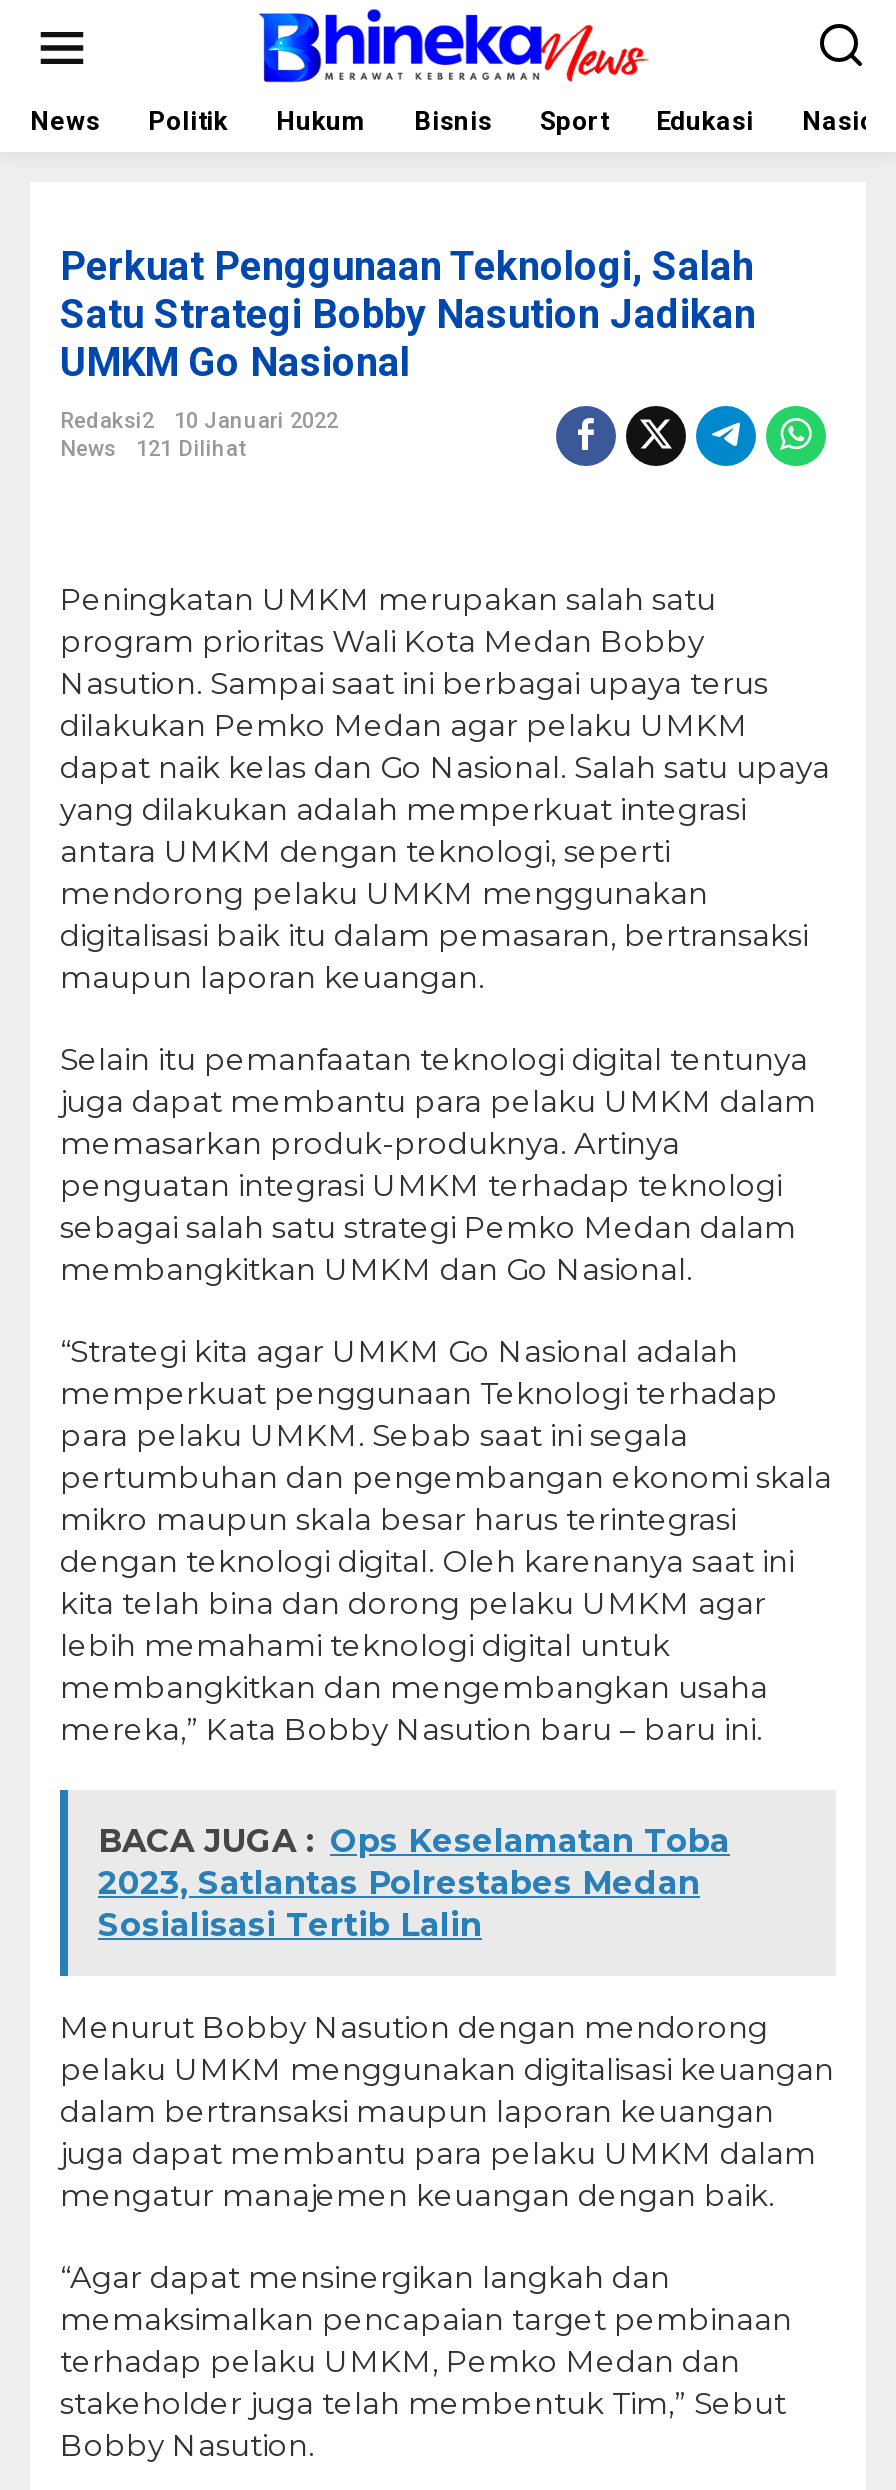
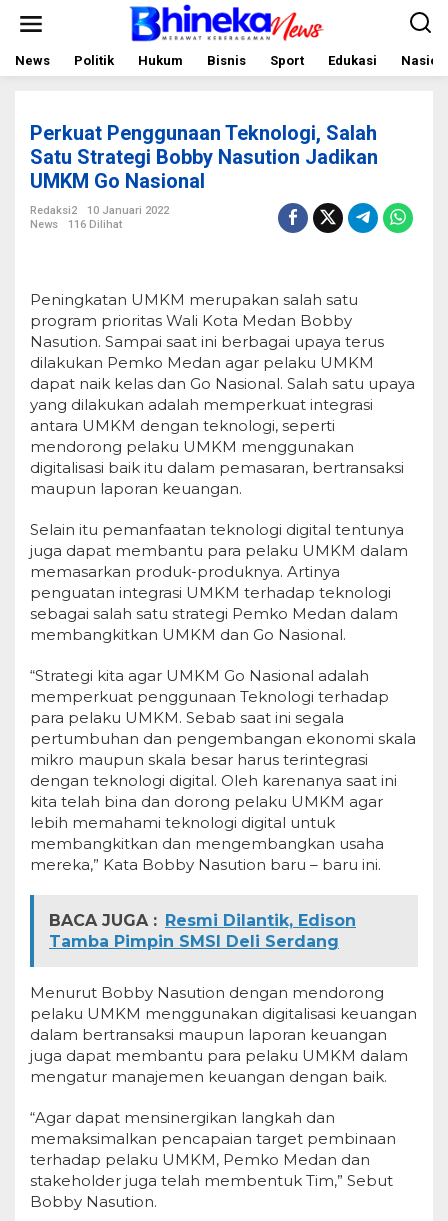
- News 121 Dilihat
+ News 116 Dilihat

- BACA JUGA : Ops Keselamatan Toba
- 2023, Satlantas Polrestabes Medan
- Sosialisasi Tertib Lalin
+ BACA JUGA : Resmi Dilantik, Edison
+ Tamba Pimpin SMSI Deli Serdang
